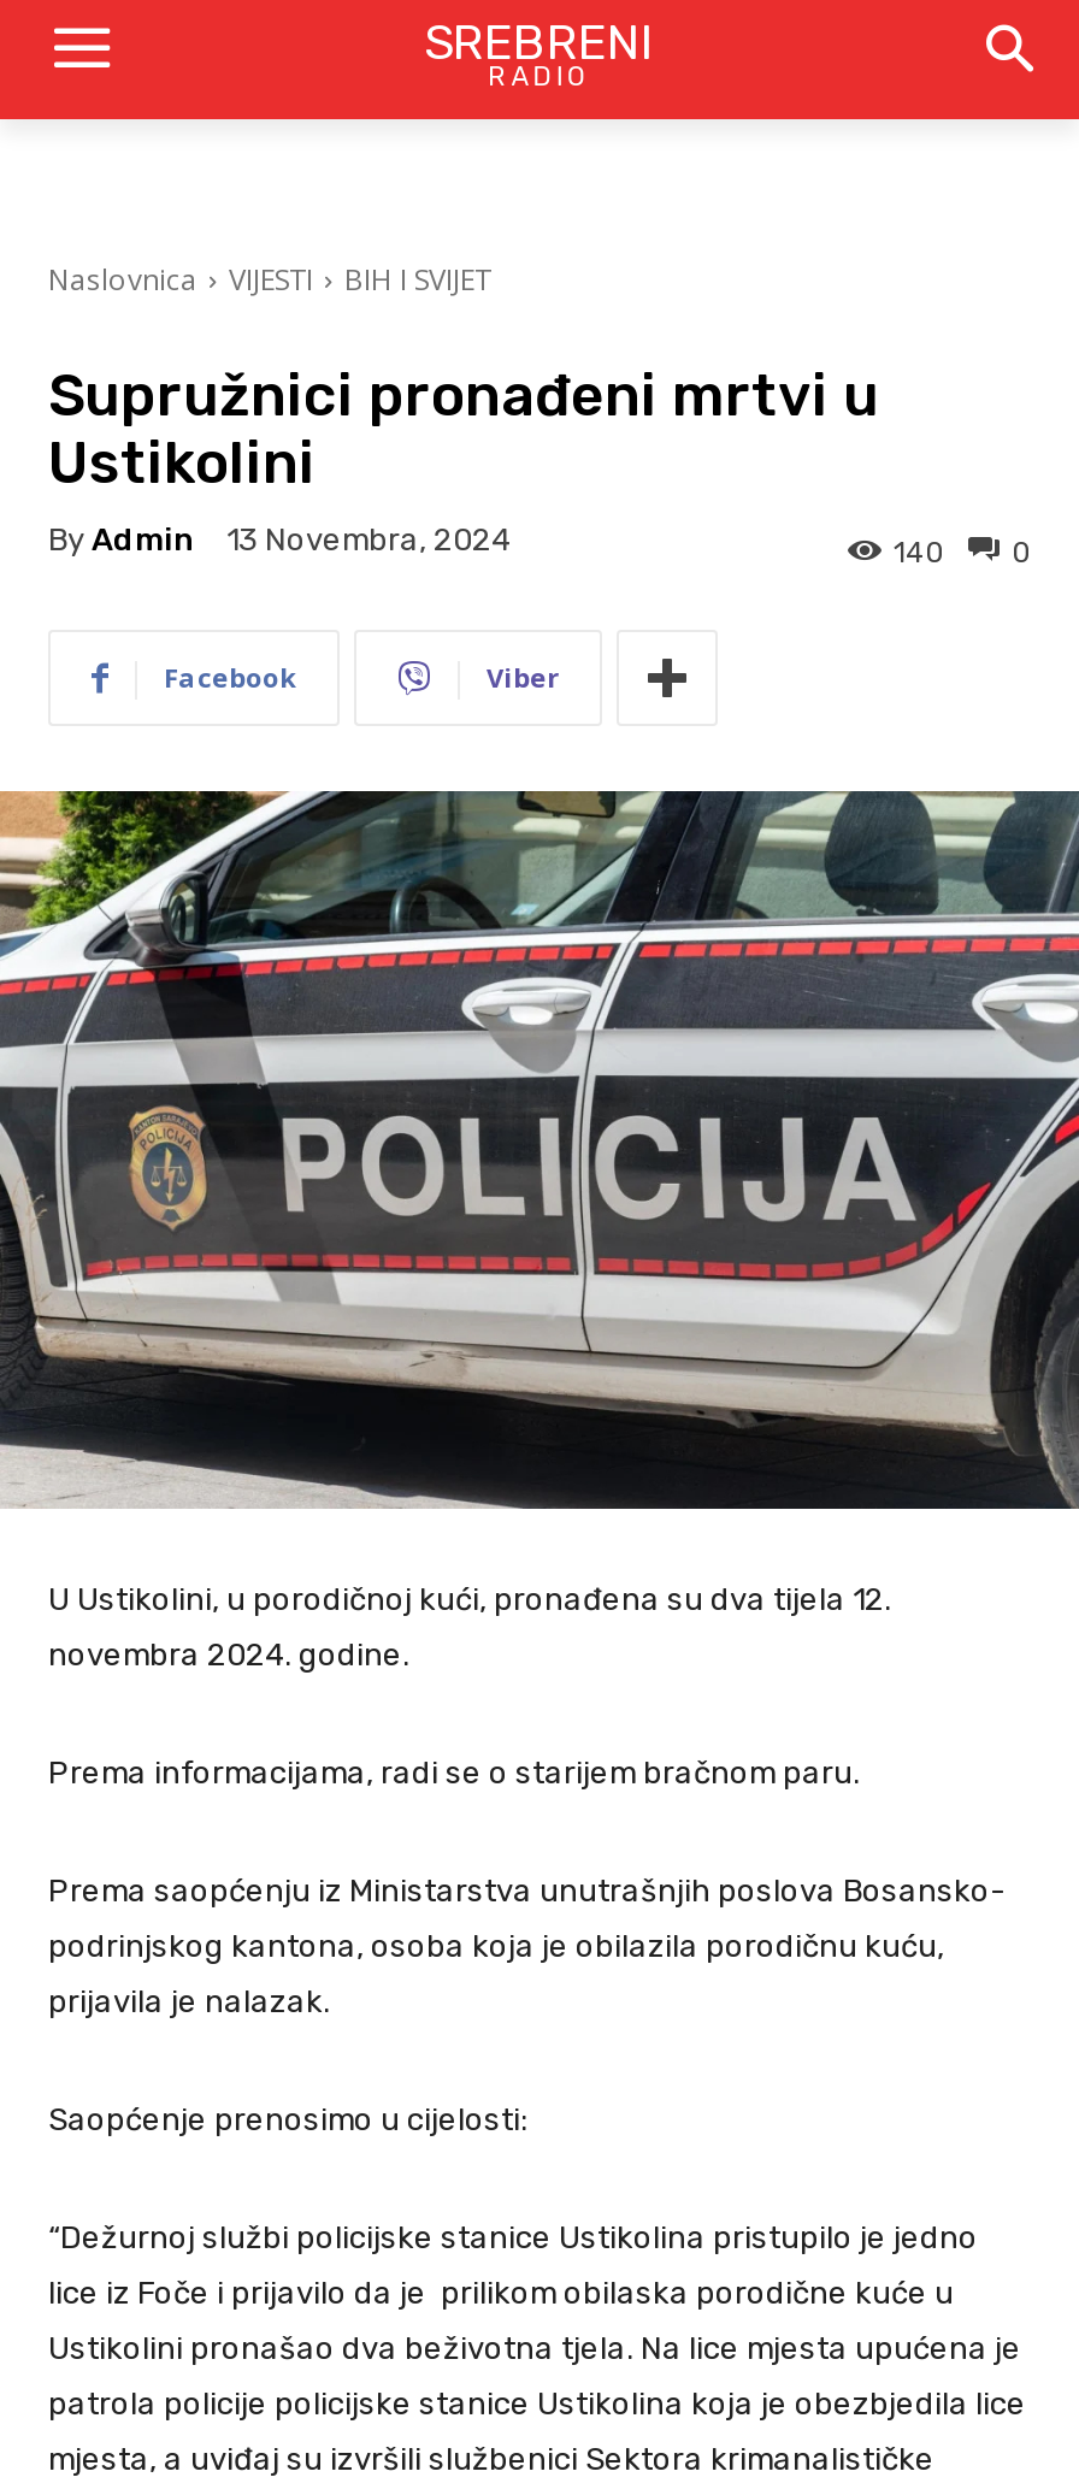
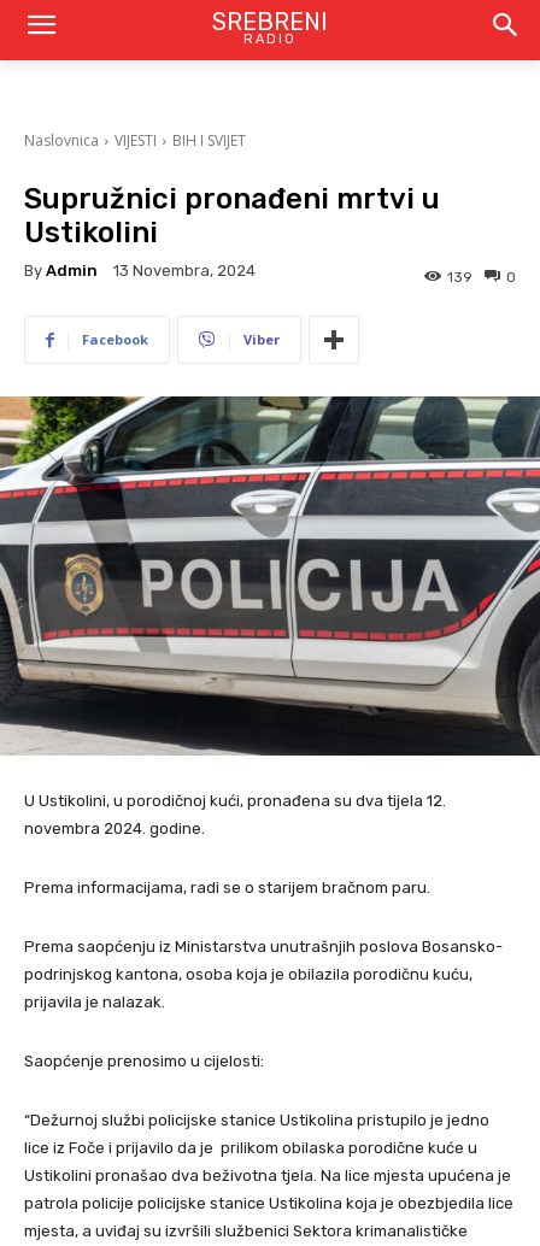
- 140 0
+ 139 0
